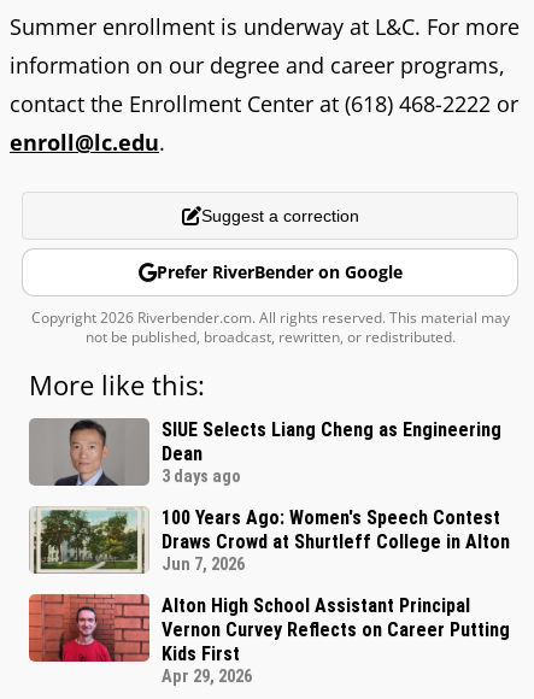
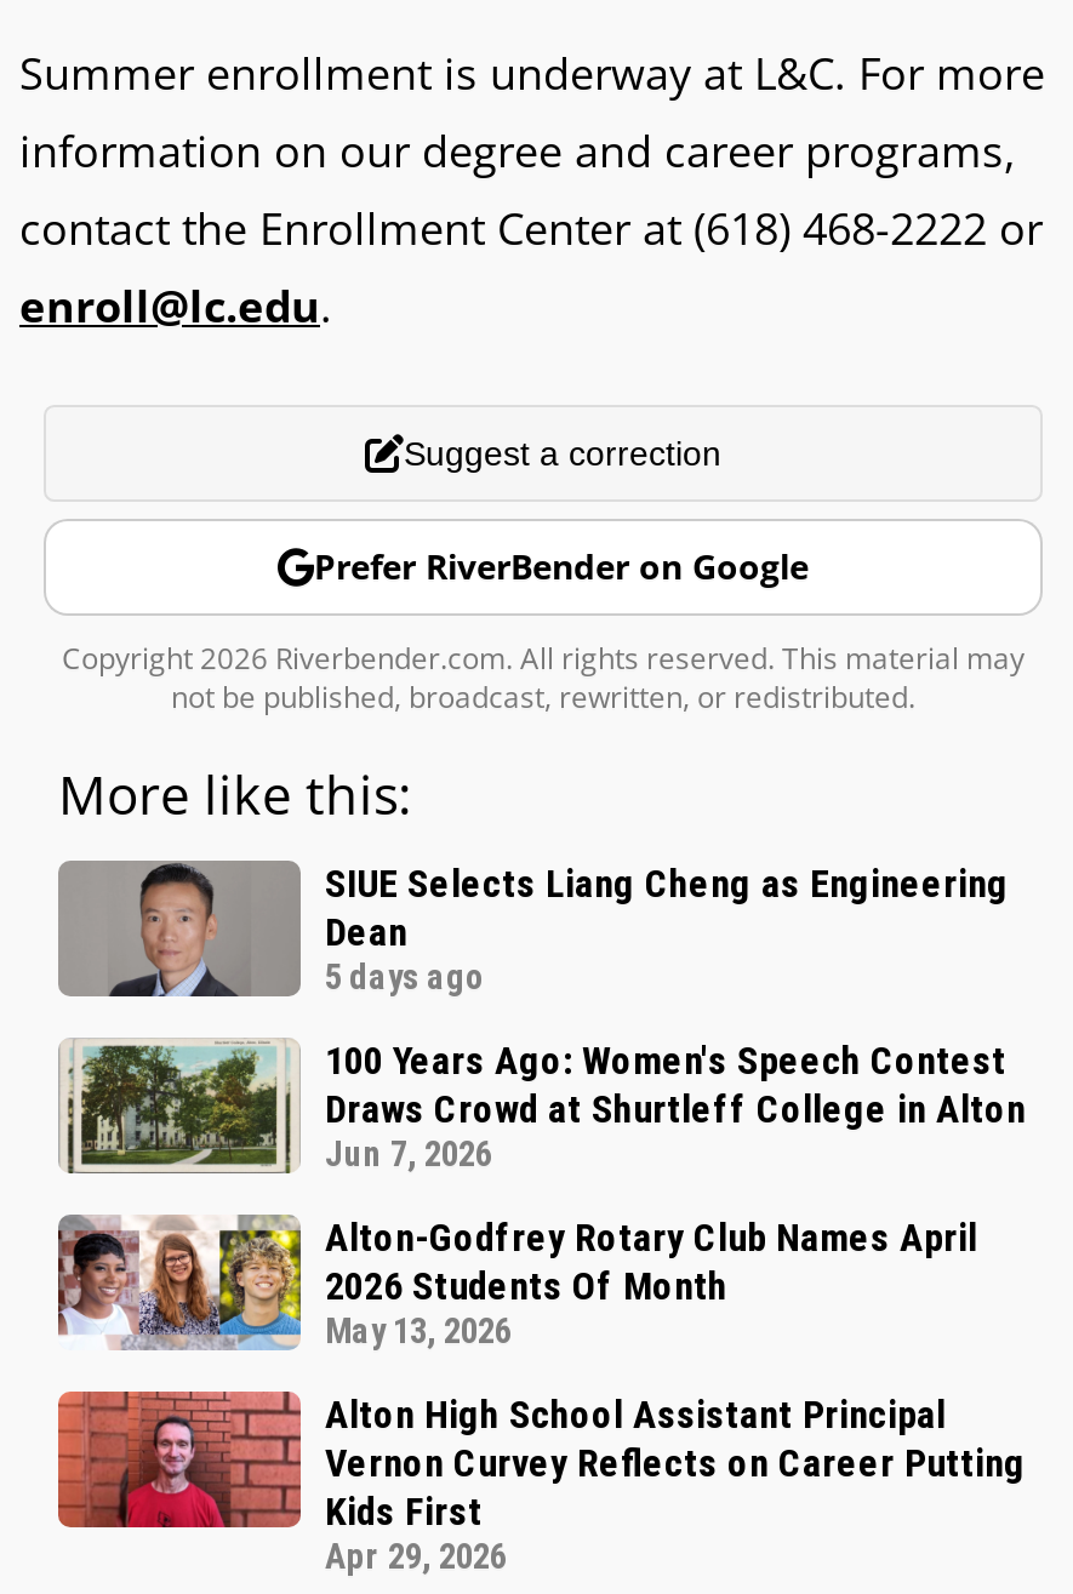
- 3 days ago
+ 5 days ago

+ [image]
+ Alton-Godfrey Rotary Club Names April
+ 2026 Students Of Month
+ May 13, 2026
